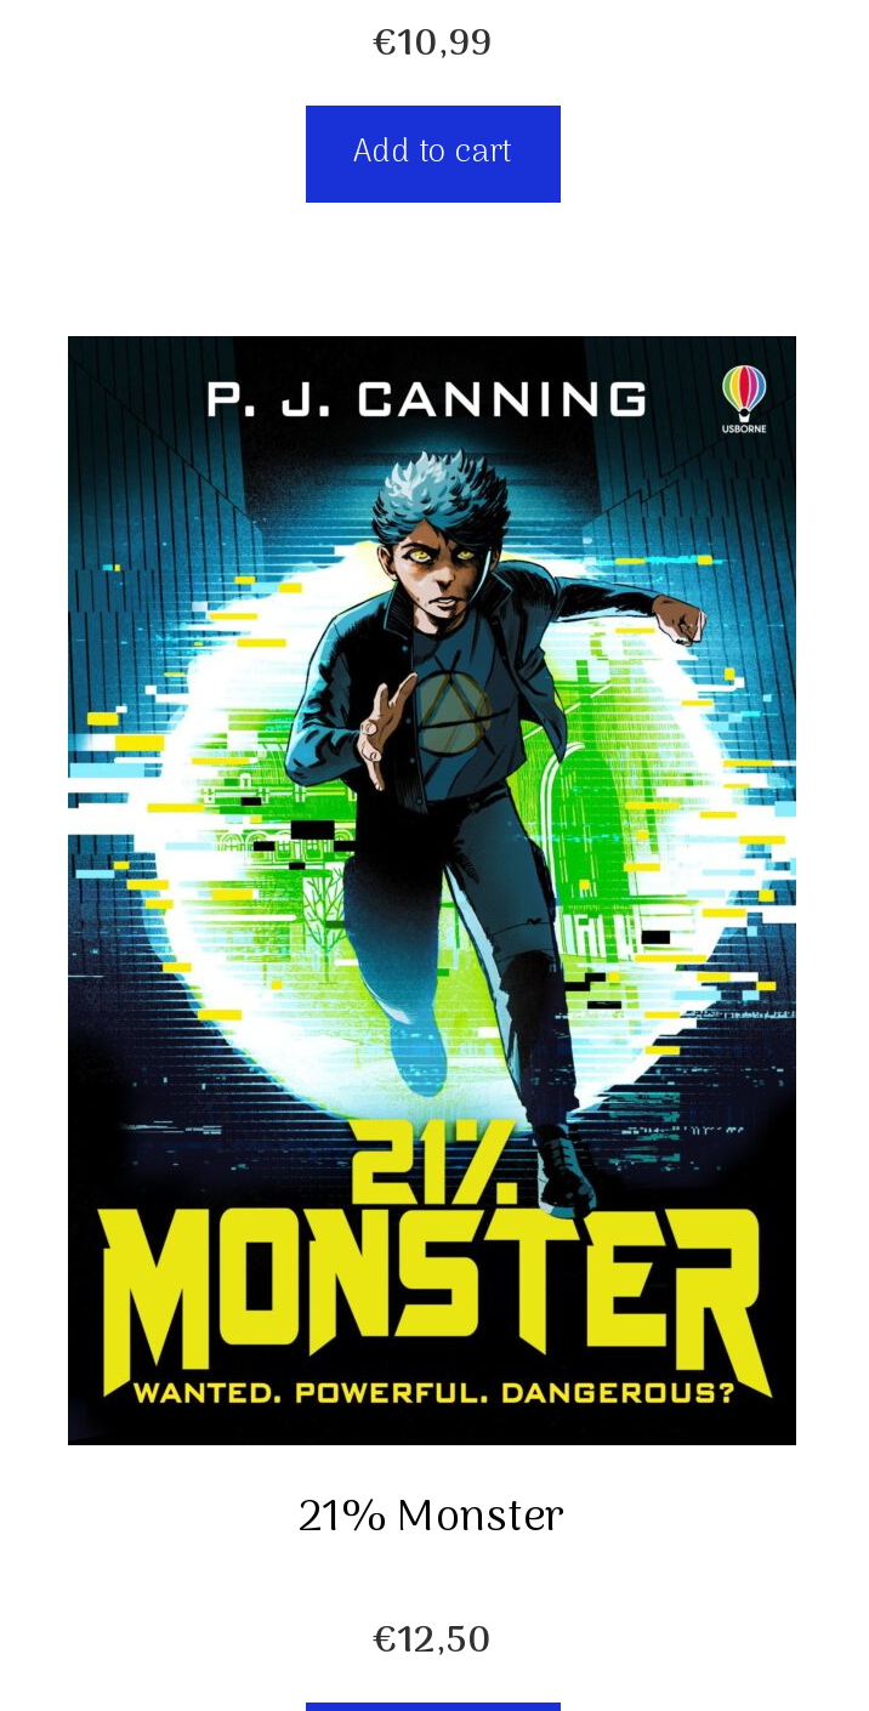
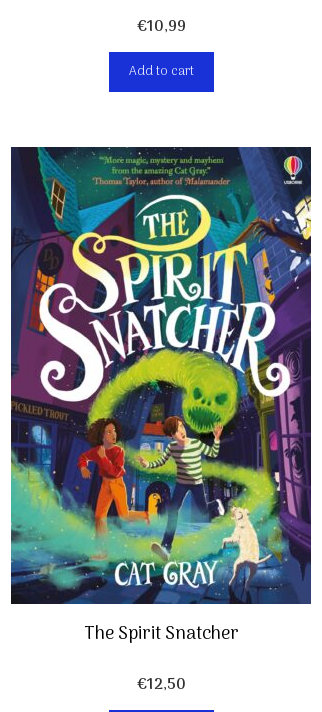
- [image]
- 21% Monster
+ [image]
+ The Spirit Snatcher
